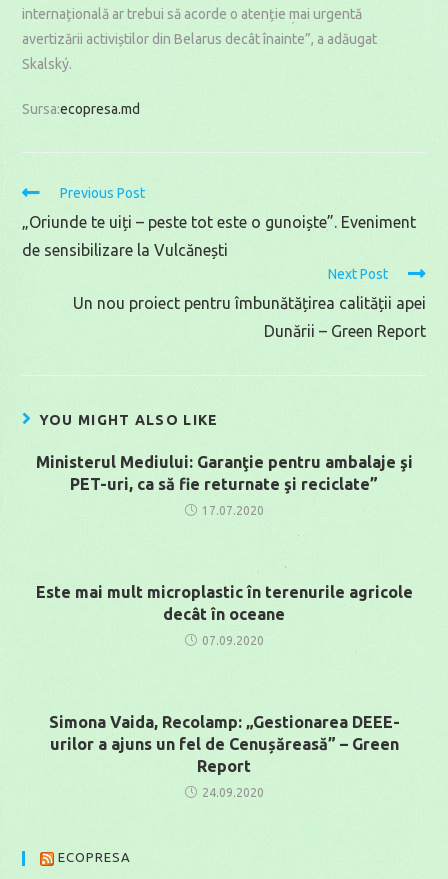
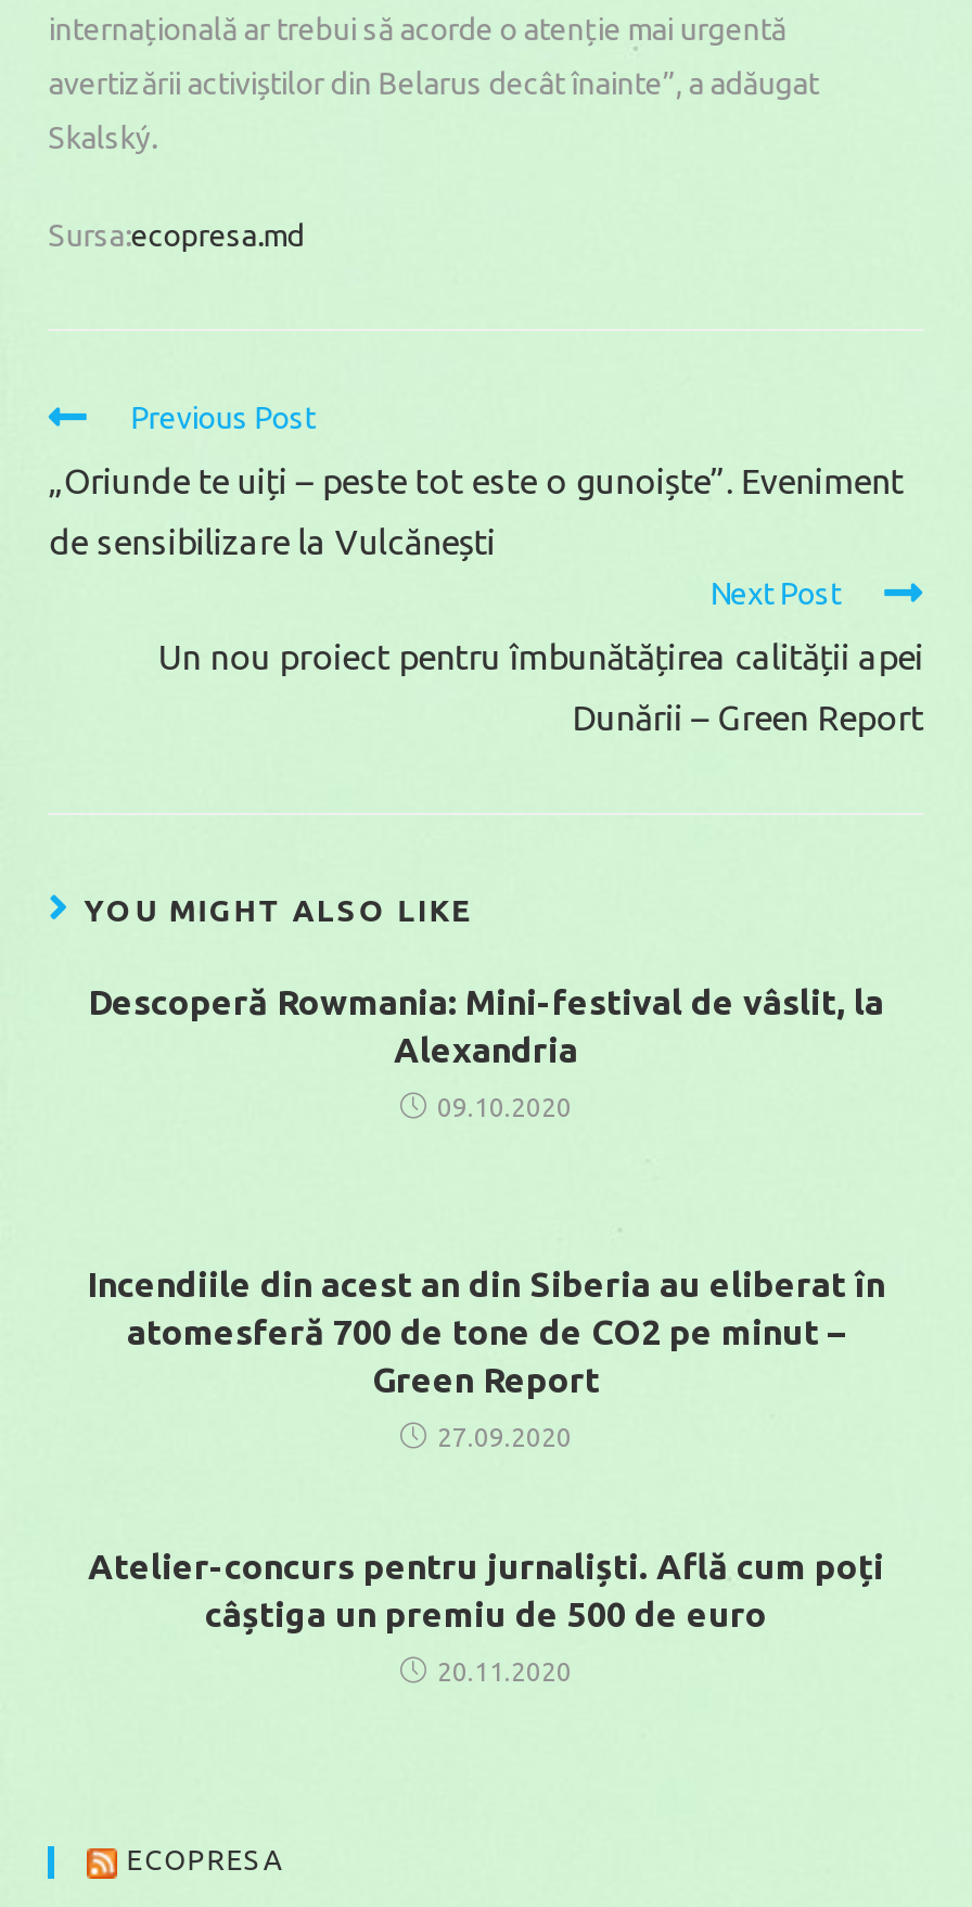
- Ministerul Mediului: Garanţie pentru ambalaje şi
- PET-uri, ca să fie returnate şi reciclate”
+ Descoperă Rowmania: Mini-festival de vâslit, la
+ Alexandria

- 17.07.2020
+ 09.10.2020

- Este mai mult microplastic în terenurile agricole
- decât în oceane
+ Incendiile din acest an din Siberia au eliberat în
+ atomesferă 700 de tone de CO2 pe minut –
+ Green Report

- 07.09.2020
+ 27.09.2020

- Simona Vaida, Recolamp: „Gestionarea DEEE-
- urilor a ajuns un fel de Cenușăreasă” – Green
- Report
+ Atelier-concurs pentru jurnaliști. Află cum poți
+ câștiga un premiu de 500 de euro

- 24.09.2020
+ 20.11.2020
